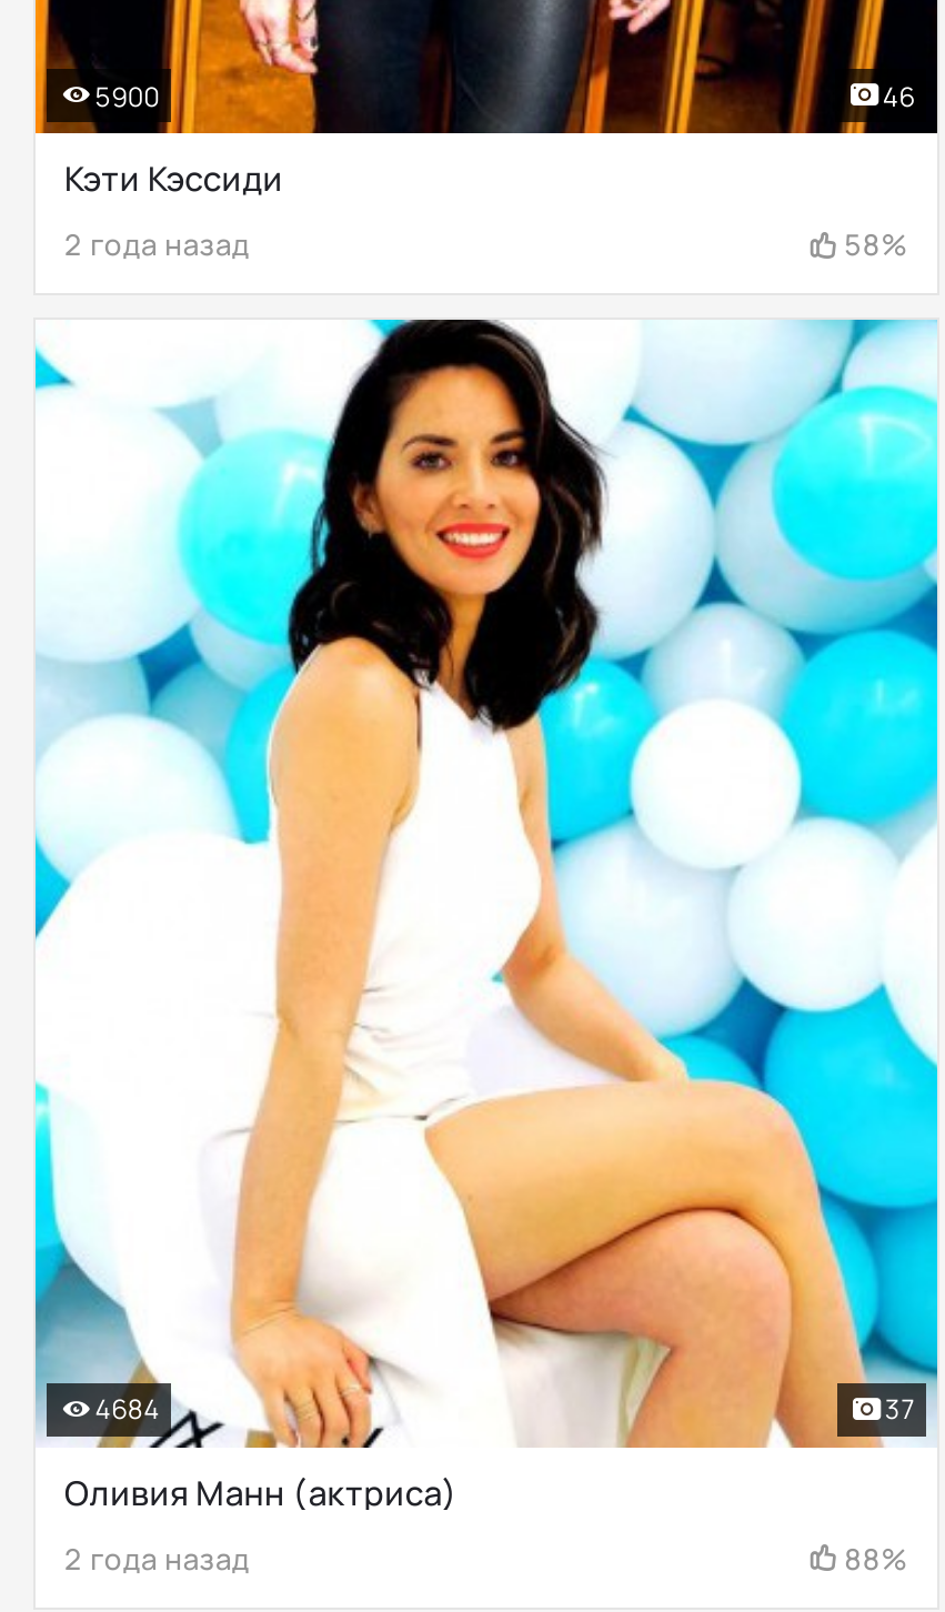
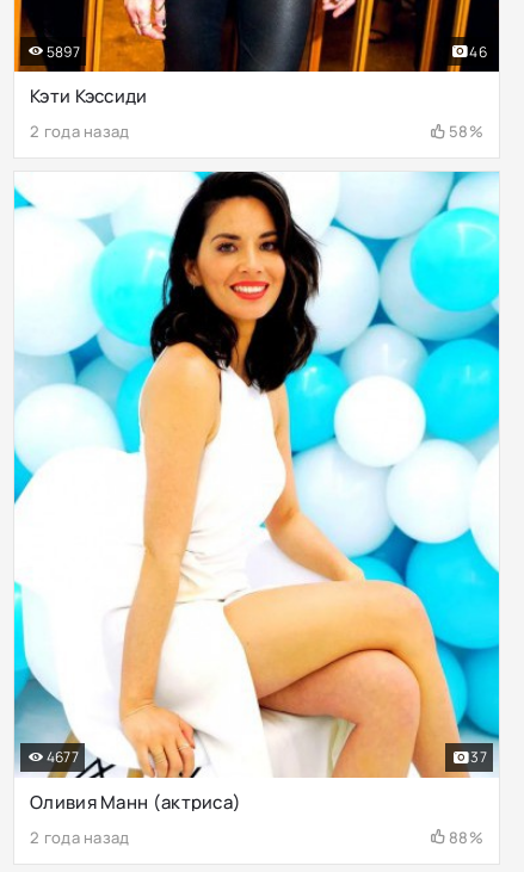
- 5900
+ 5897

- 4684
+ 4677
